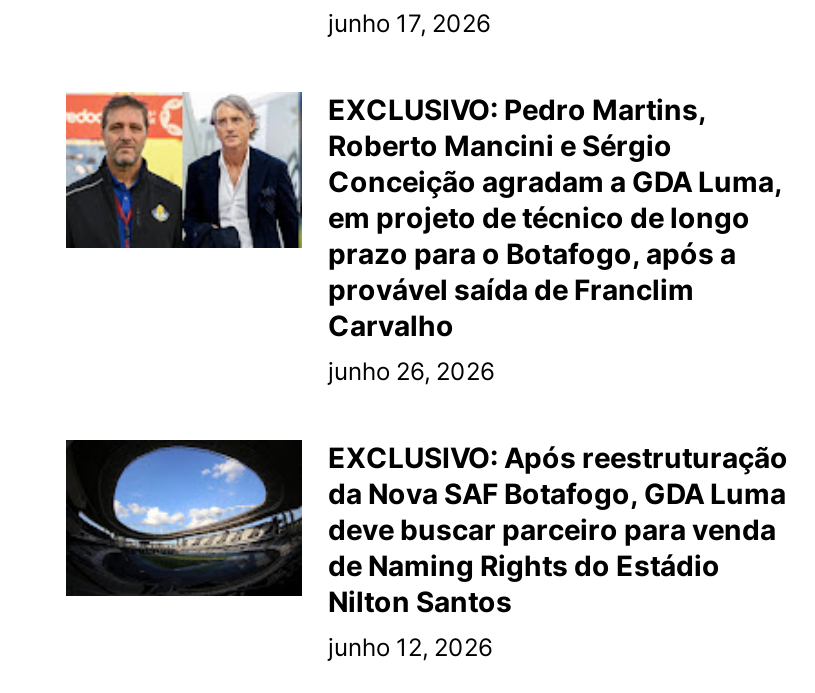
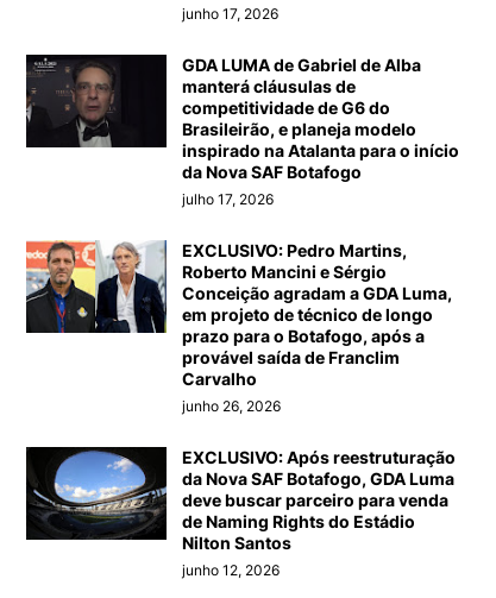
+ [image]
+ GDA LUMA de Gabriel de Alba
+ manterá cláusulas de
+ competitividade de G6 do
+ Brasileirão, e planeja modelo
+ inspirado na Atalanta para o início
+ da Nova SAF Botafogo
+ julho 17, 2026
